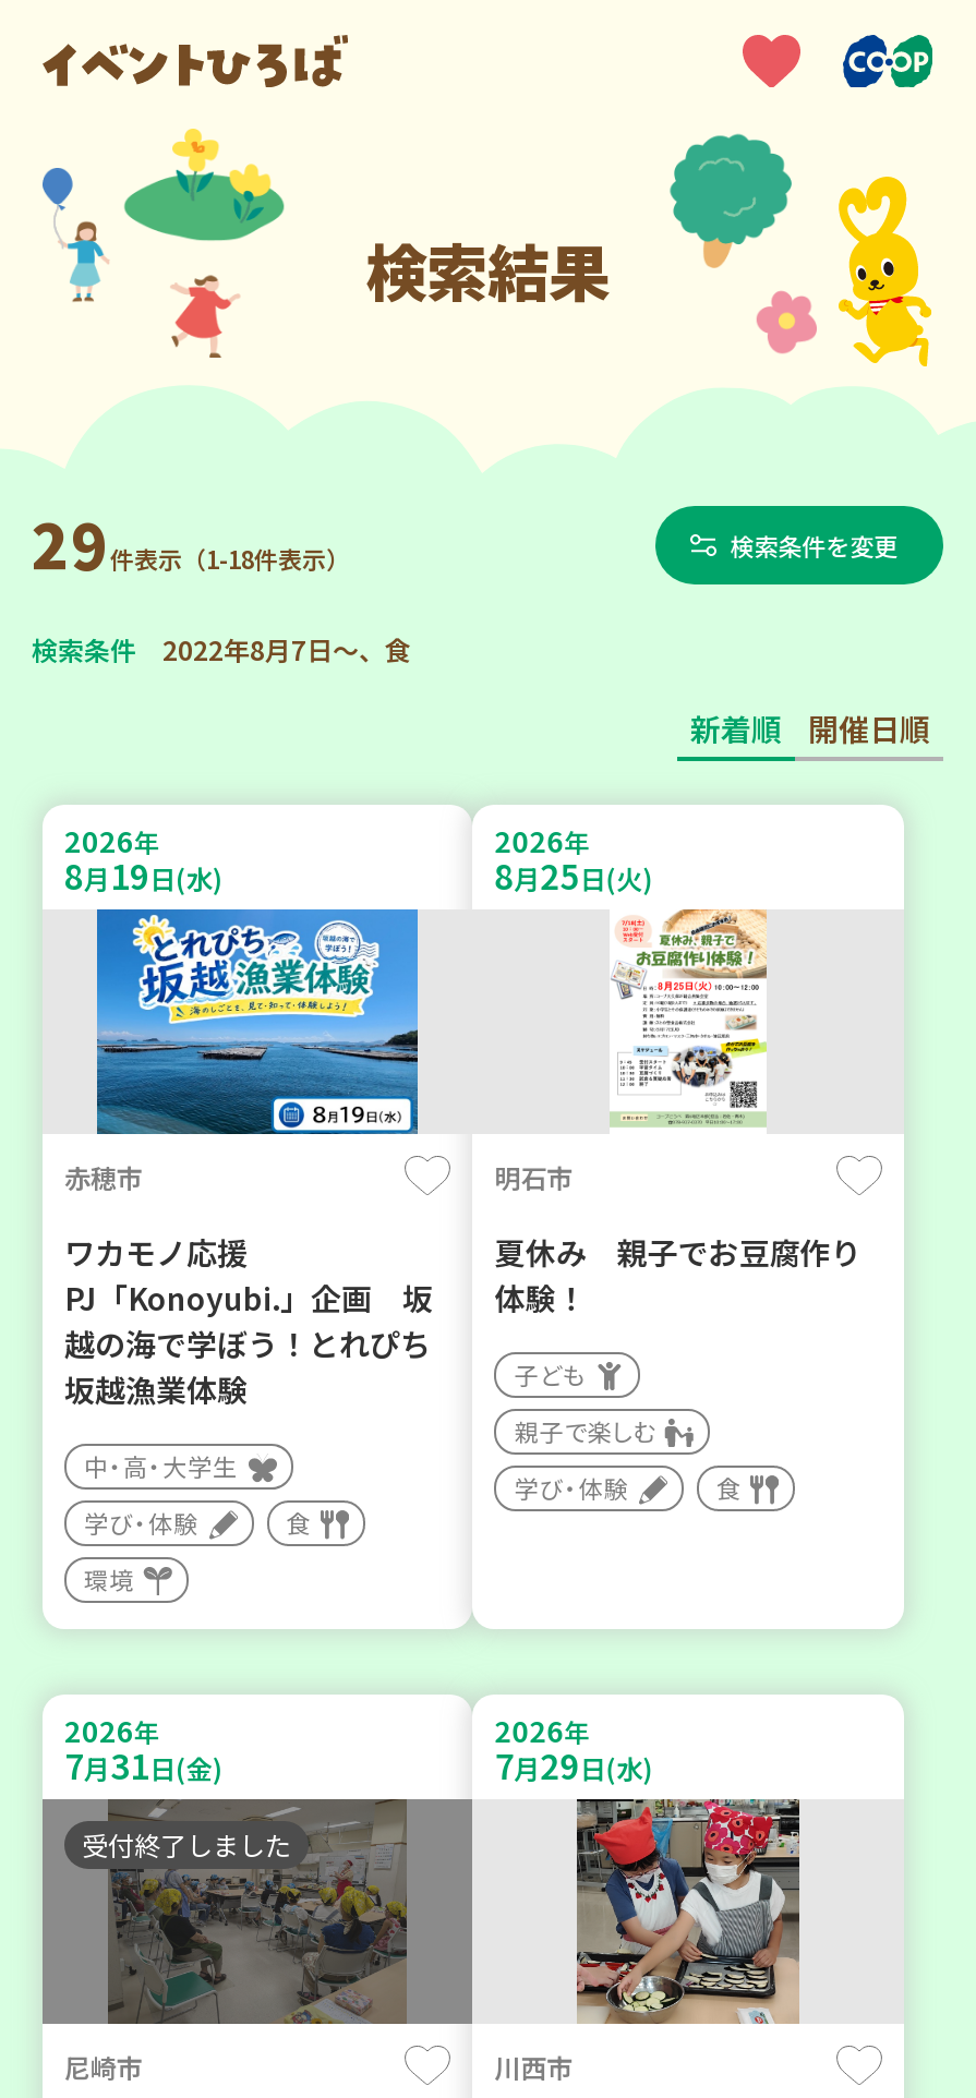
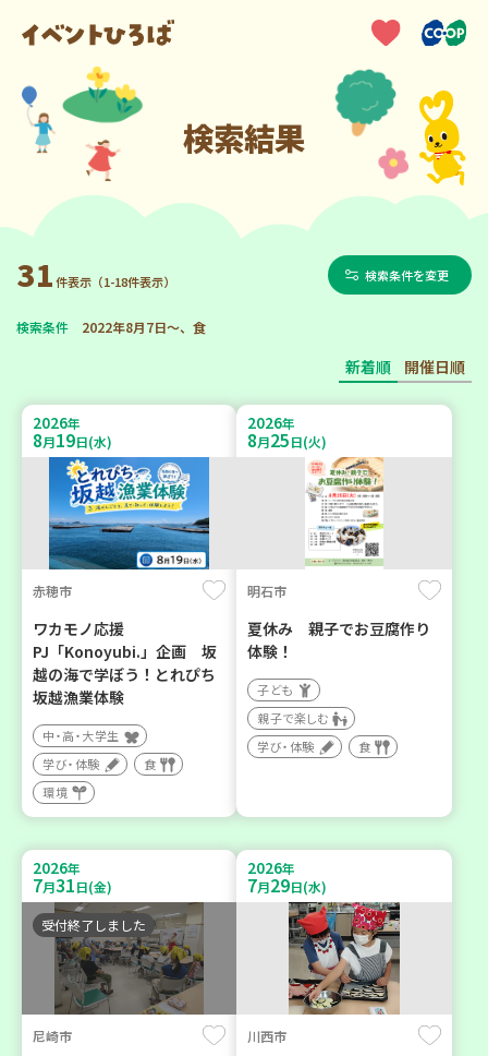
- 29件表示（1-18件表示）
+ 31件表示（1-18件表示）
